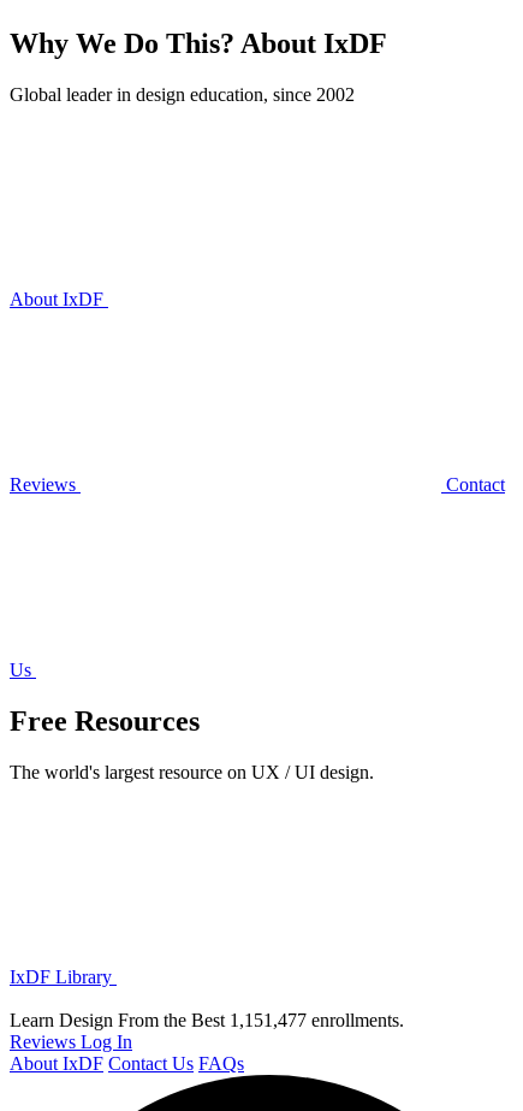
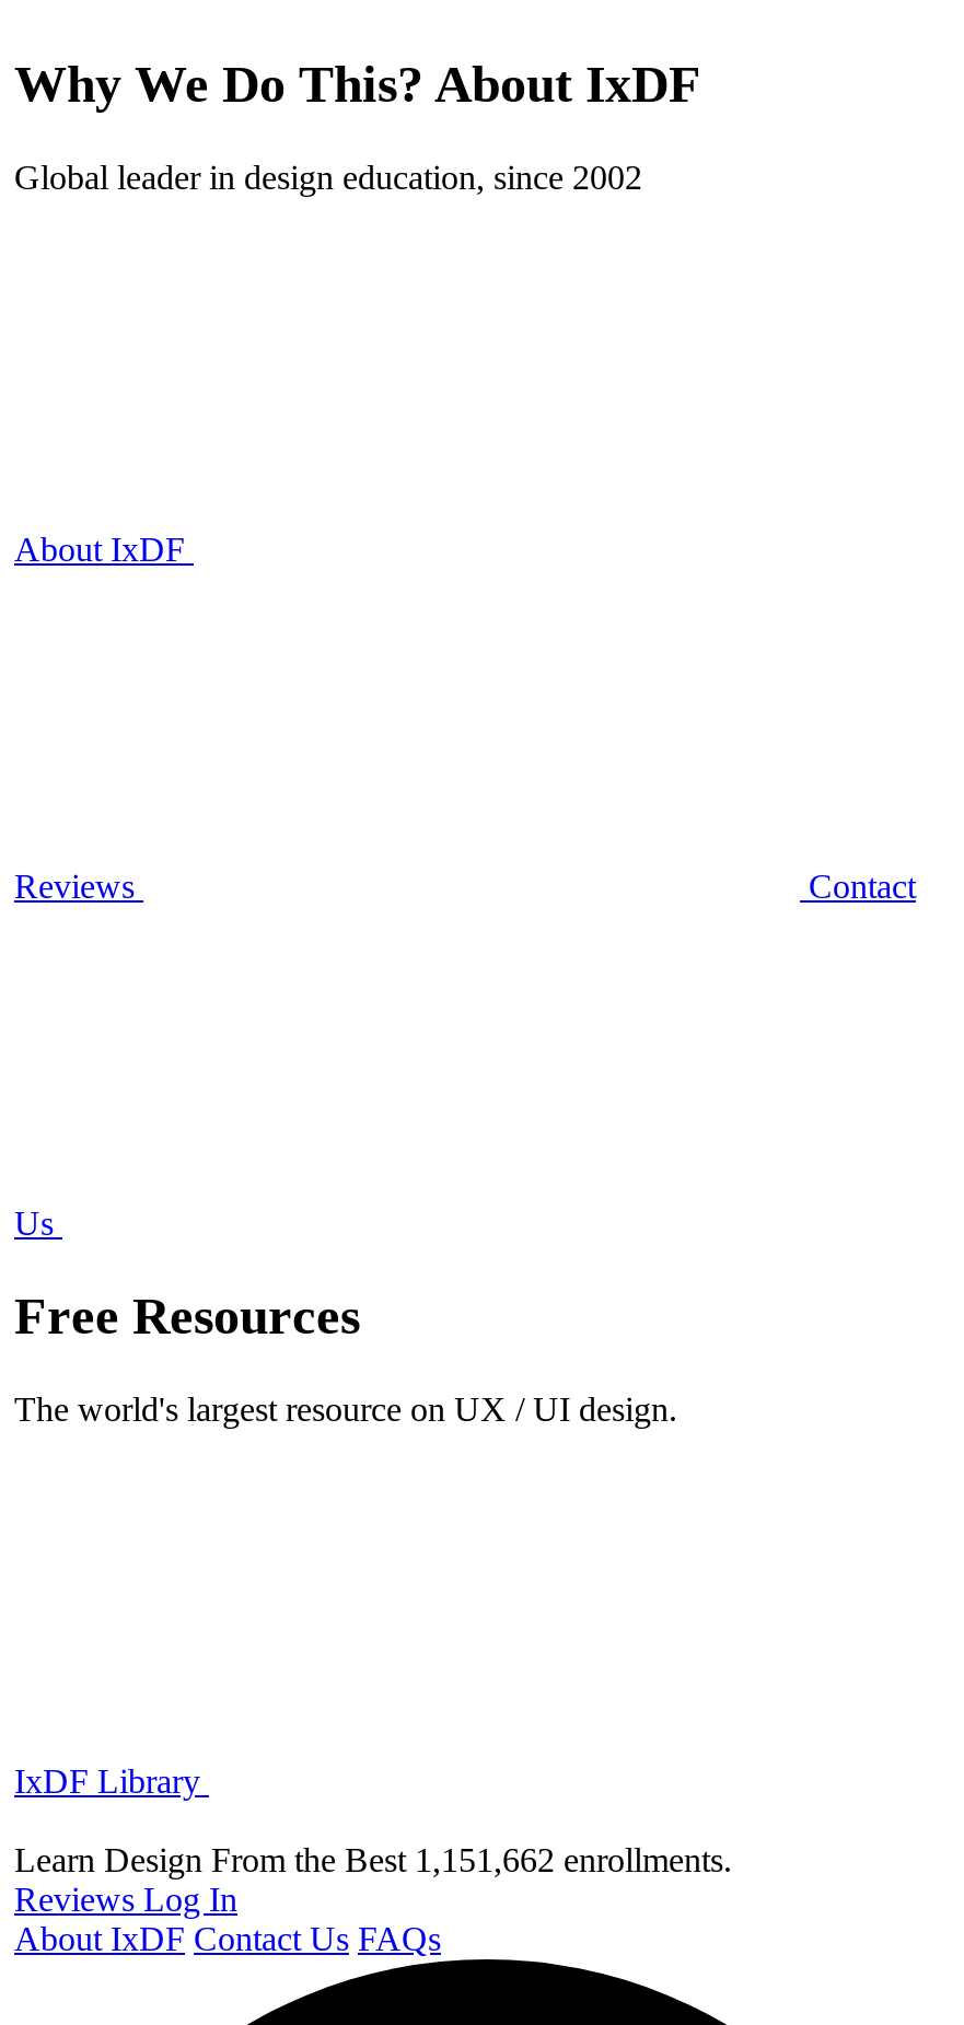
- Learn Design From the Best 1,151,477 enrollments.
+ Learn Design From the Best 1,151,662 enrollments.
